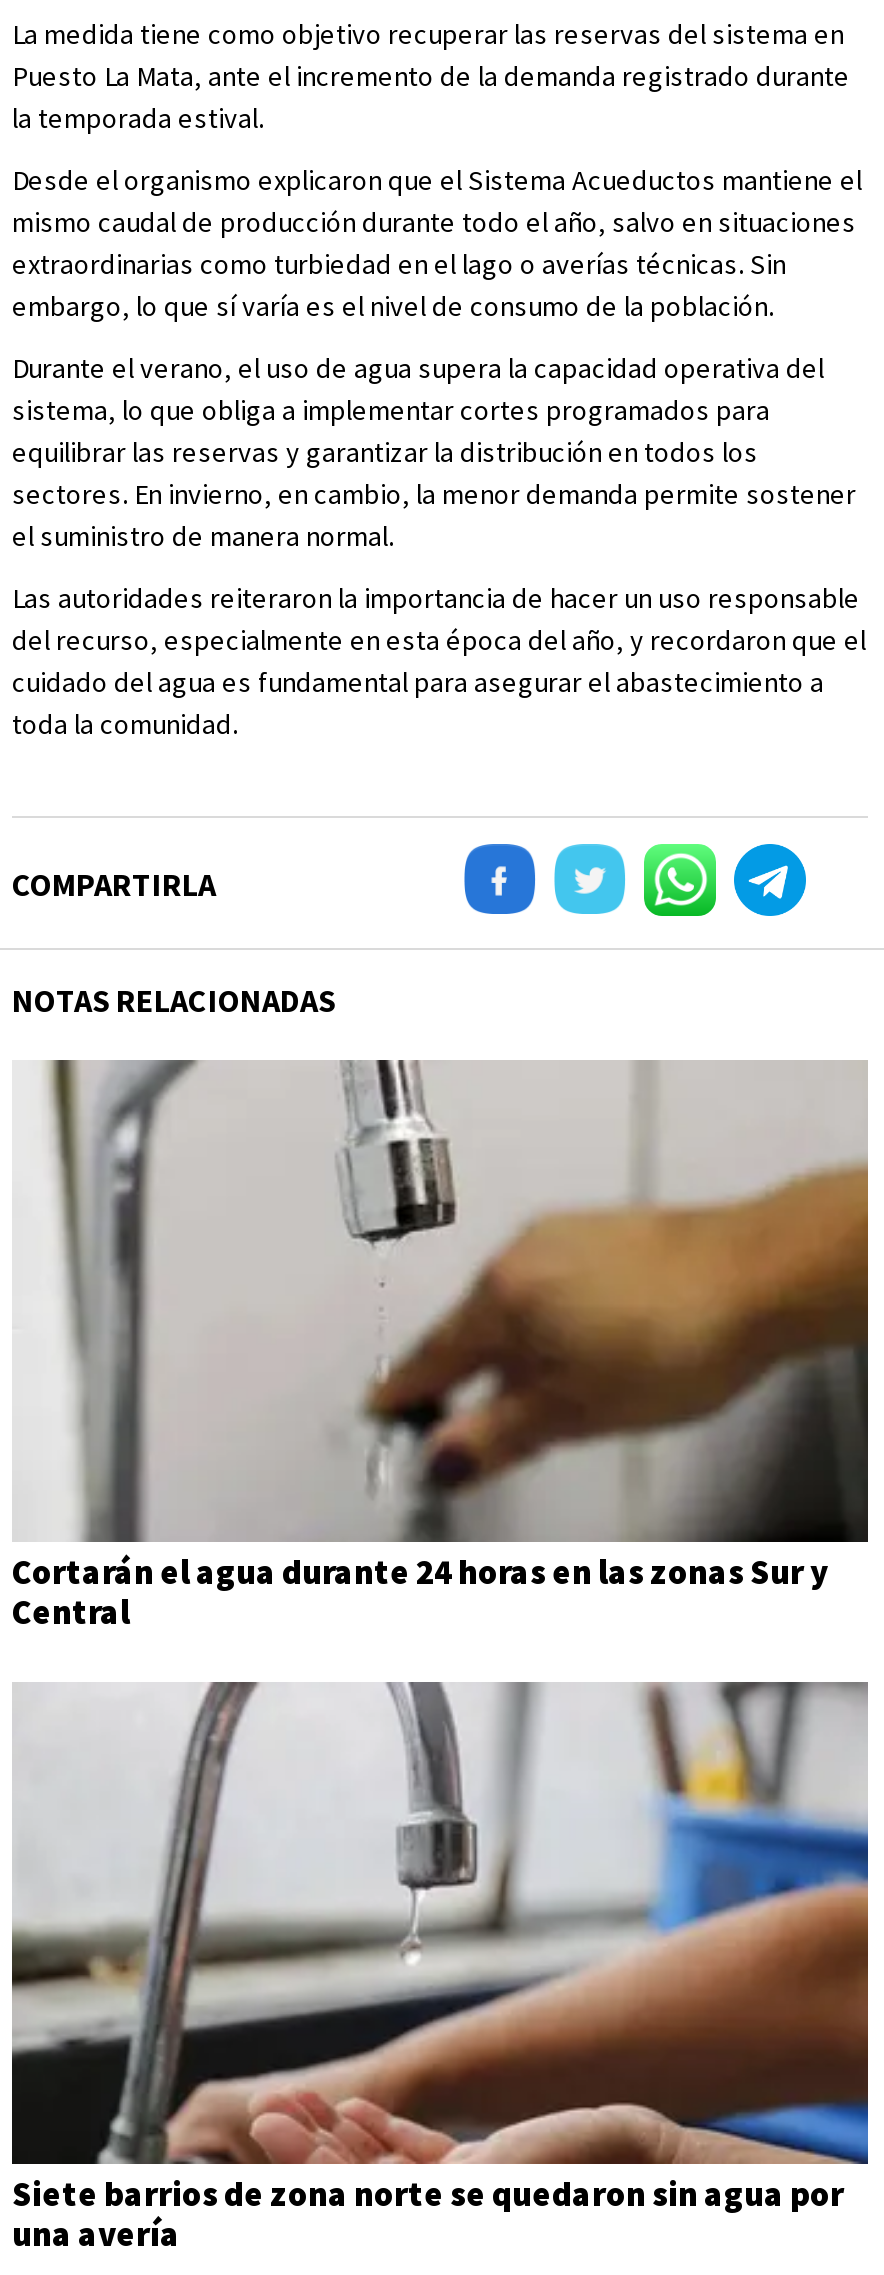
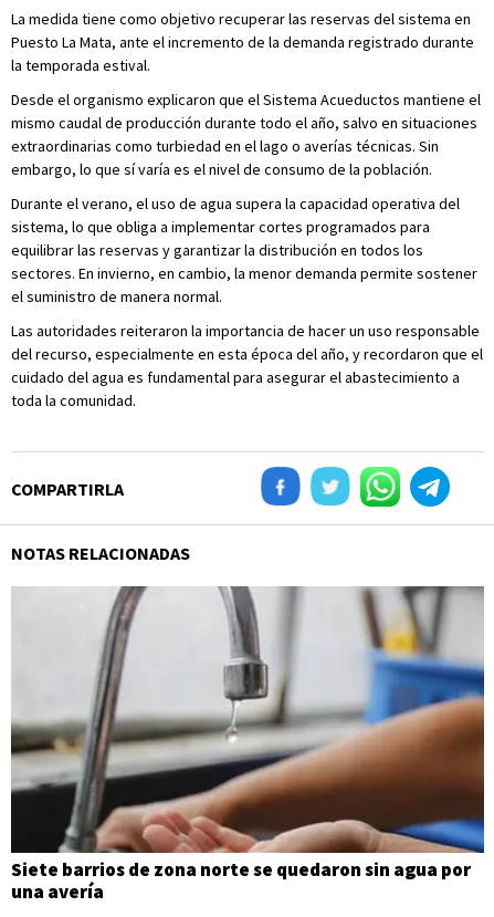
- [image]
- Cortarán el agua durante 24 horas en las zonas Sur y
- Central
